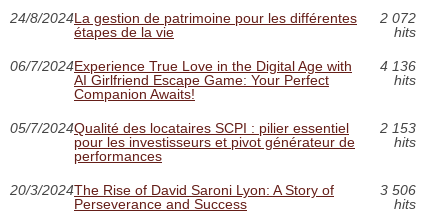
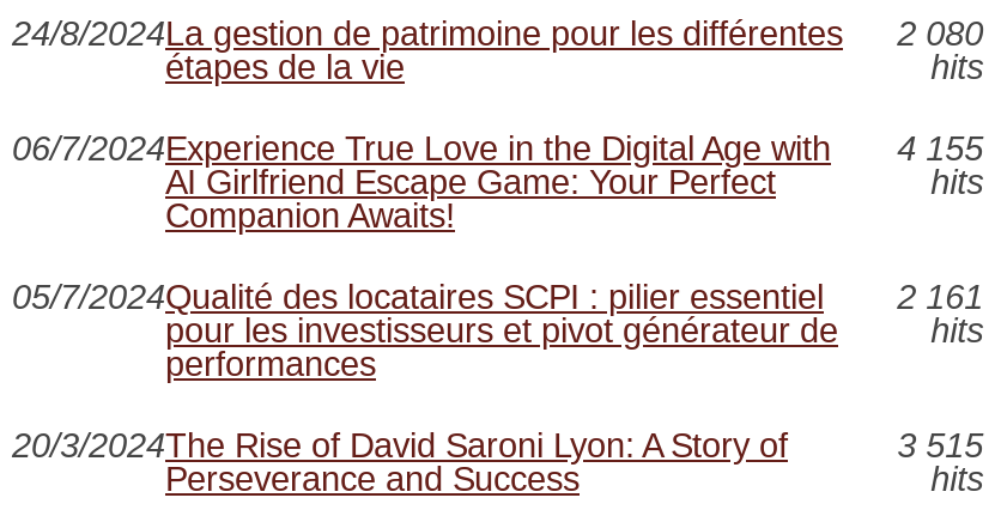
- 24/8/2024 La gestion de patrimoine pour les différentes 2 072
+ 24/8/2024 La gestion de patrimoine pour les différentes 2 080

- 06/7/2024Experience True Love in the Digital Age with 4 136
+ 06/7/2024Experience True Love in the Digital Age with 4 155

- 05/7/2024Qualité des locataires SCPI : pilier essentiel 2 153
+ 05/7/2024Qualité des locataires SCPI : pilier essentiel 2 161

- 3 506
+ 3 515
